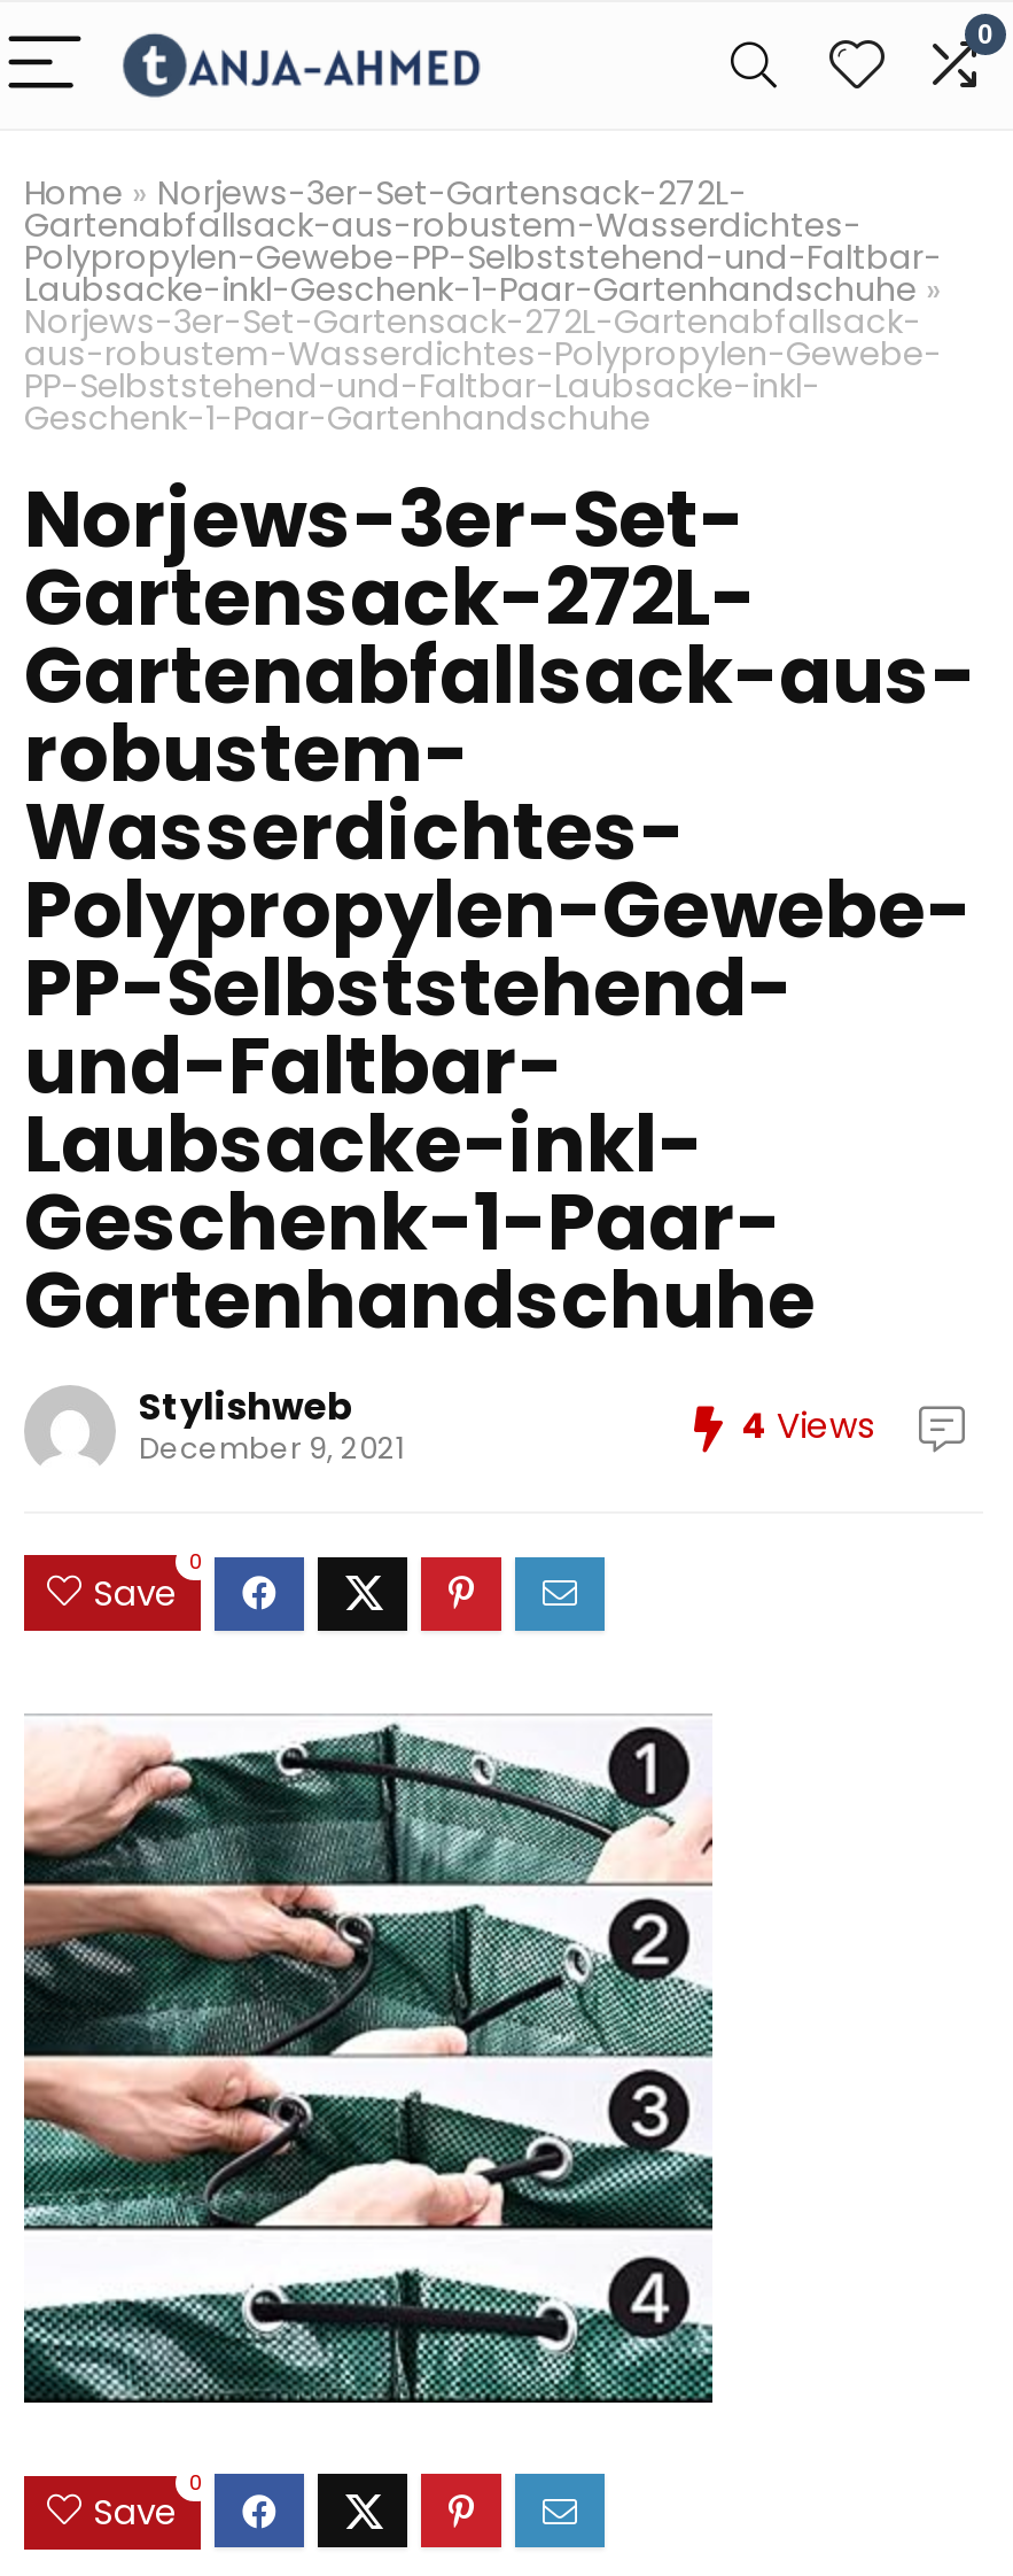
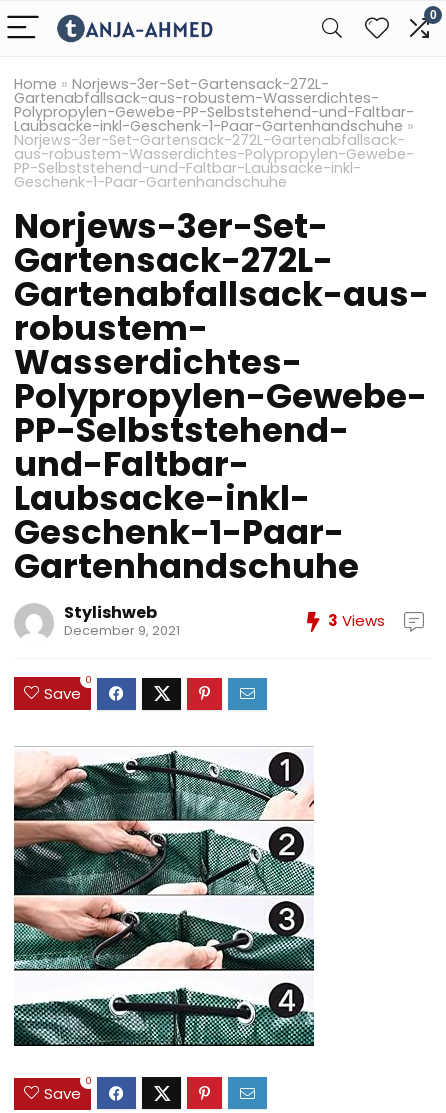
- 4 Views
+ 3 Views
